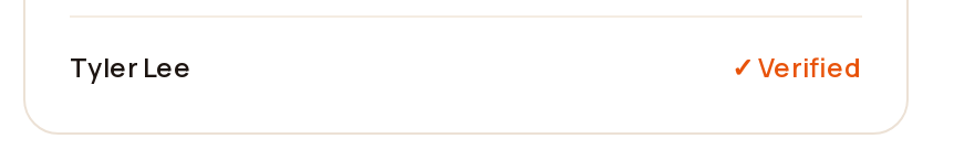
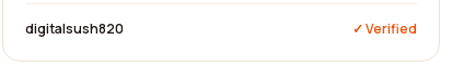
- Tyler Lee
+ digitalsush820
